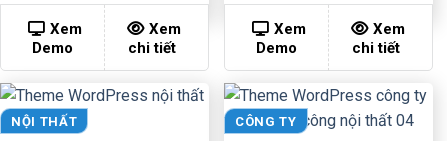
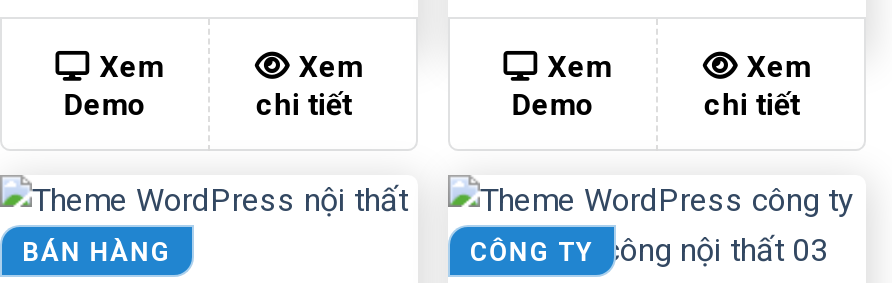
- NỘI THẤT
+ BÁN HÀNG
